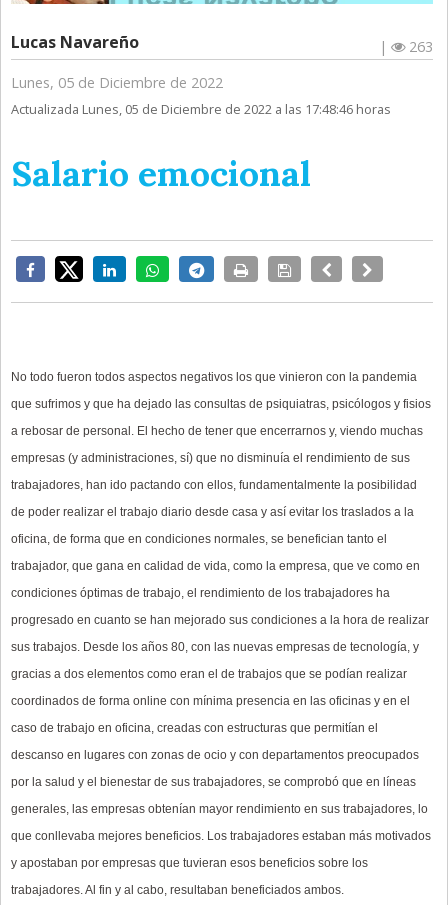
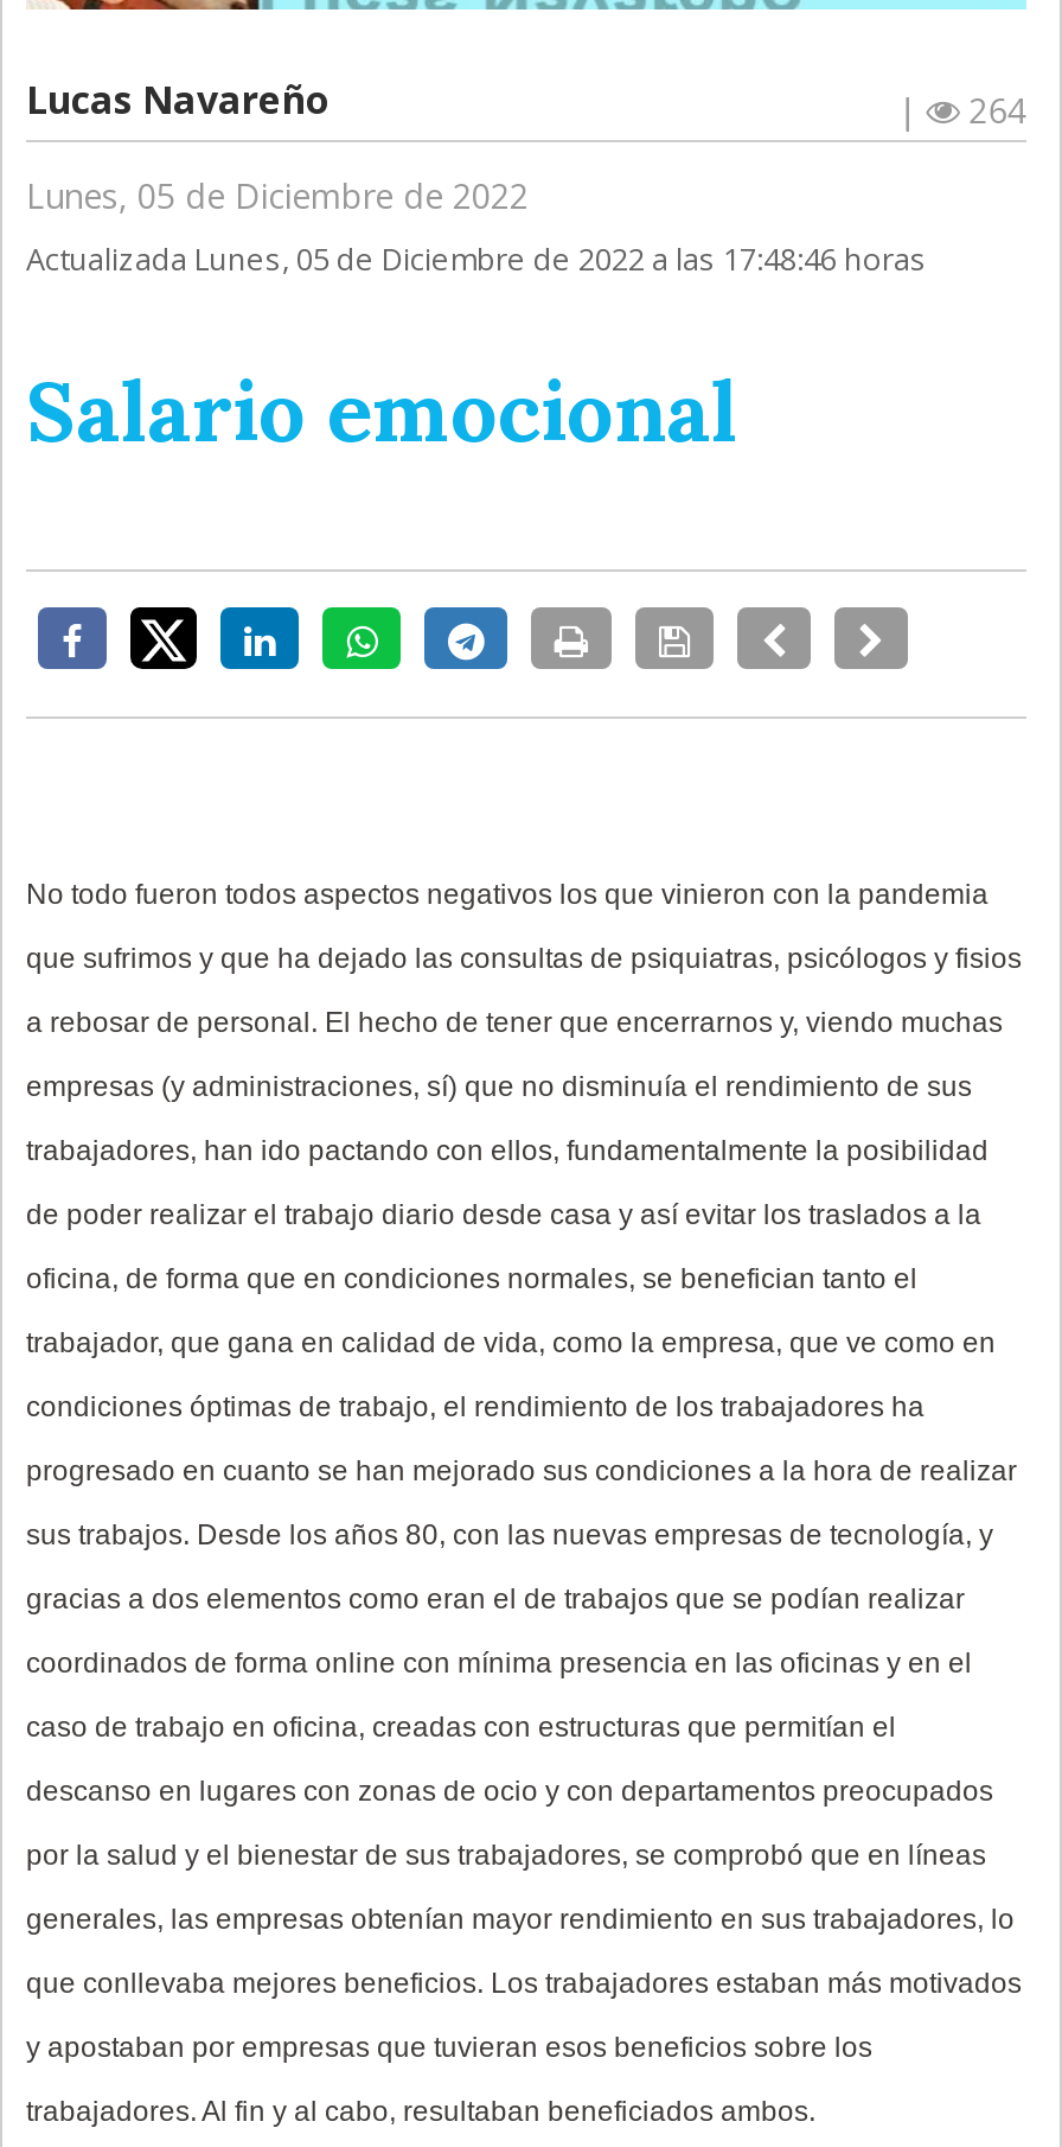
- 263
+ 264
